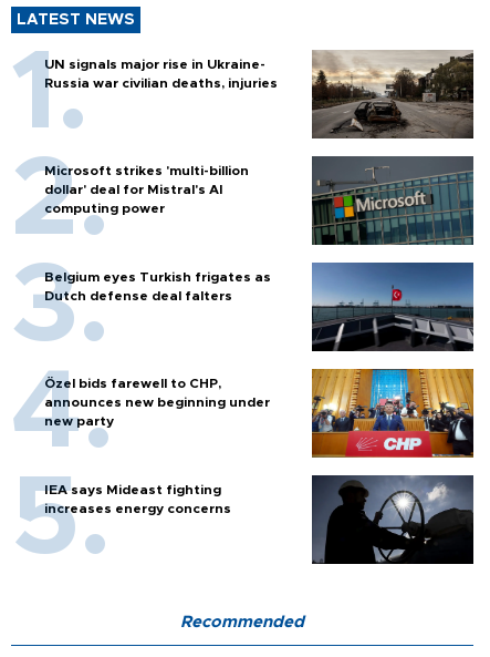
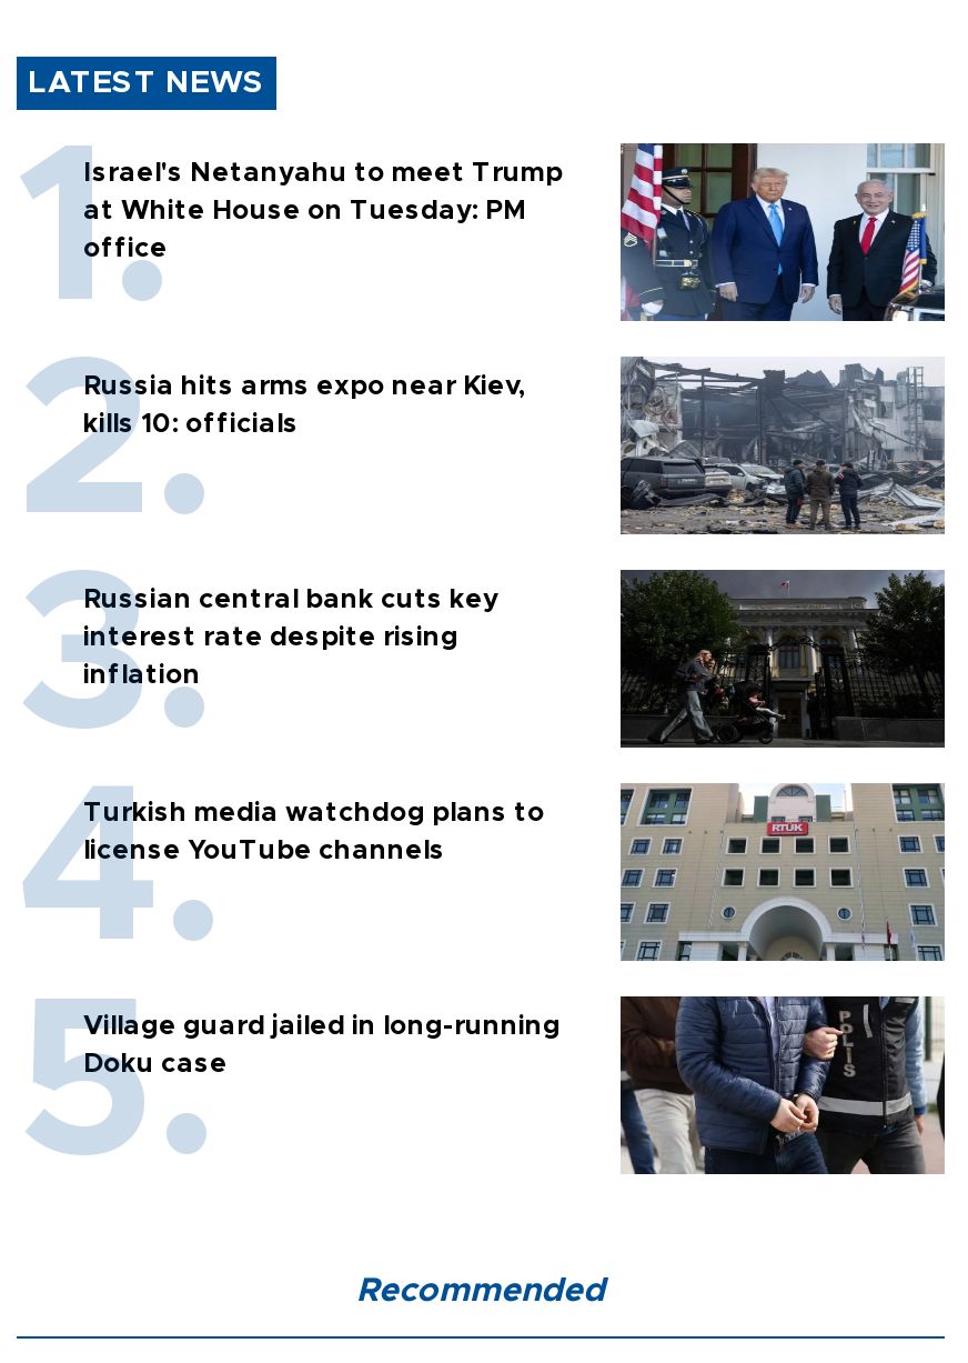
- [image]
- UN signals major rise in Ukraine-
- Russia war civilian deaths, injuries
+ [image]
+ Israel's Netanyahu to meet Trump
+ at White House on Tuesday: PM
+ office

- [image]
+ [image]

- Microsoft strikes 'multi-billion
- dollar' deal for Mistral's AI
- computing power
+ Russia hits arms expo near Kiev,
+ kills 10: officials

- [image]
+ [image]

- Belgium eyes Turkish frigates as
- Dutch defense deal falters
+ Russian central bank cuts key
+ interest rate despite rising
+ inflation

- [image]
- Özel bids farewell to CHP,
- announces new beginning under
- new party
+ [image]
+ Turkish media watchdog plans to
+ license YouTube channels

- [image]
+ [image]

- IEA says Mideast fighting
- increases energy concerns
+ Village guard jailed in long-running
+ Doku case
